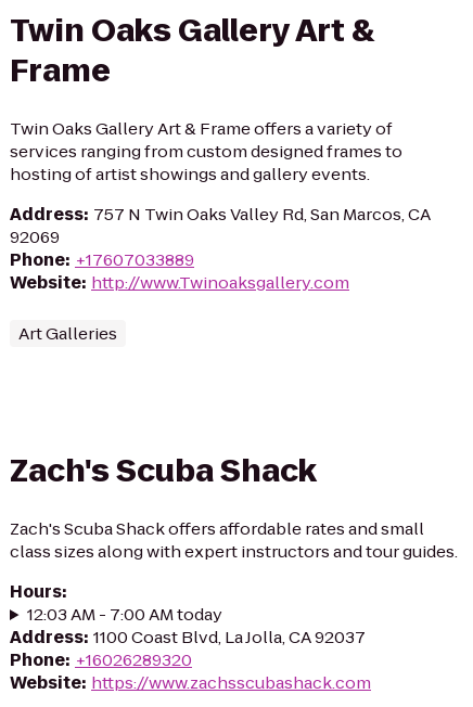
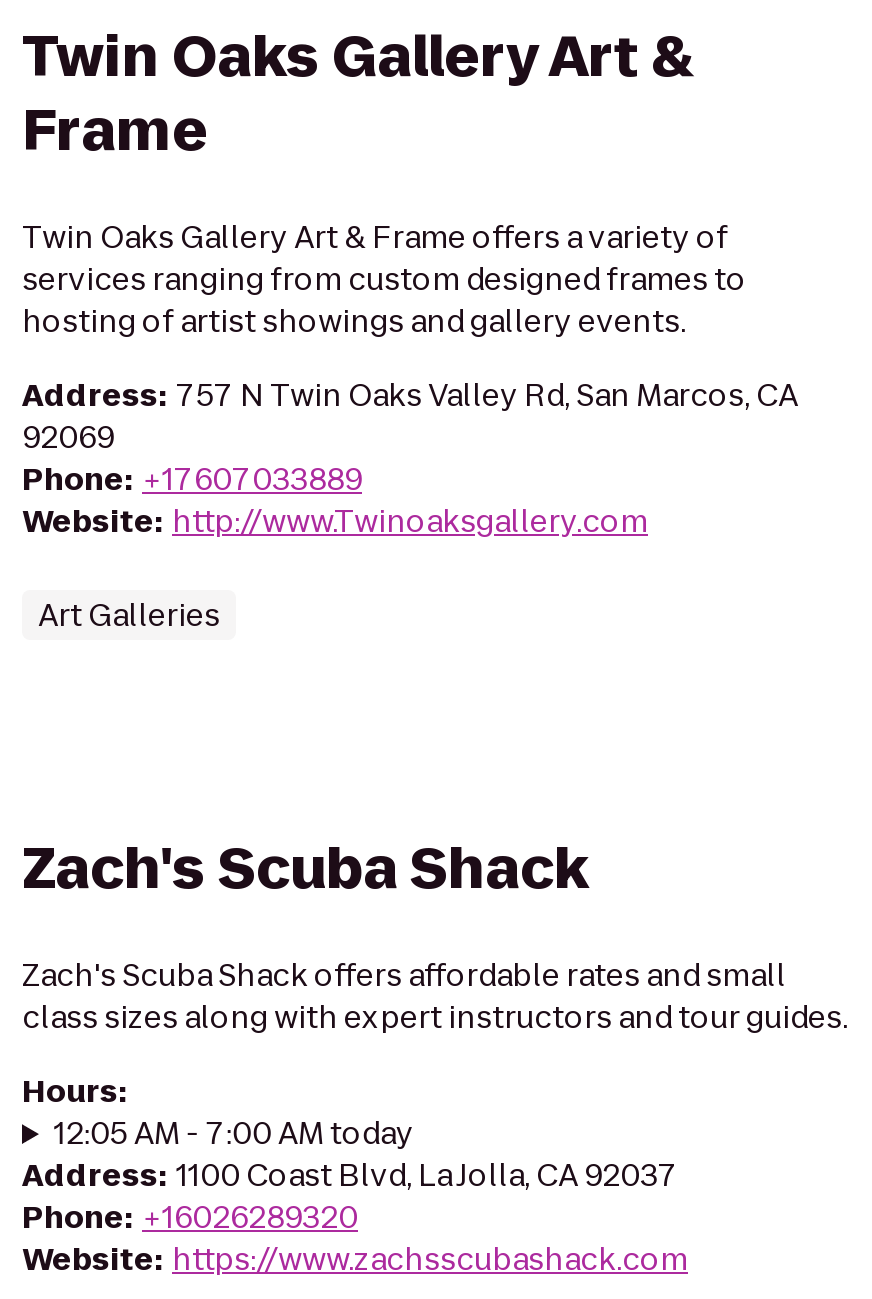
- 12:03 AM - 7:00 AM today
+ 12:05 AM - 7:00 AM today
